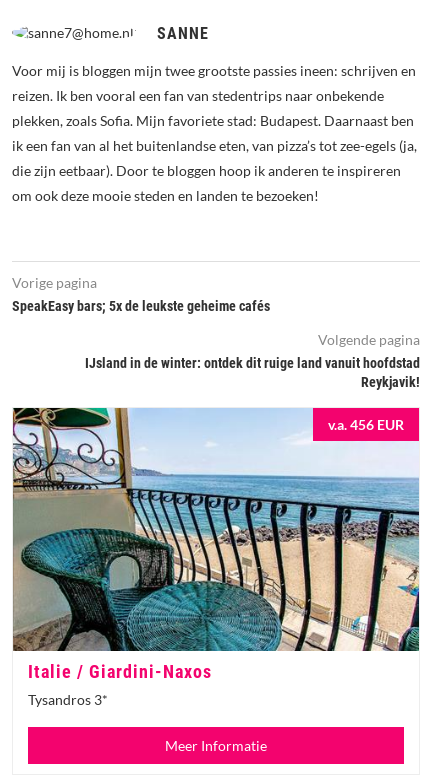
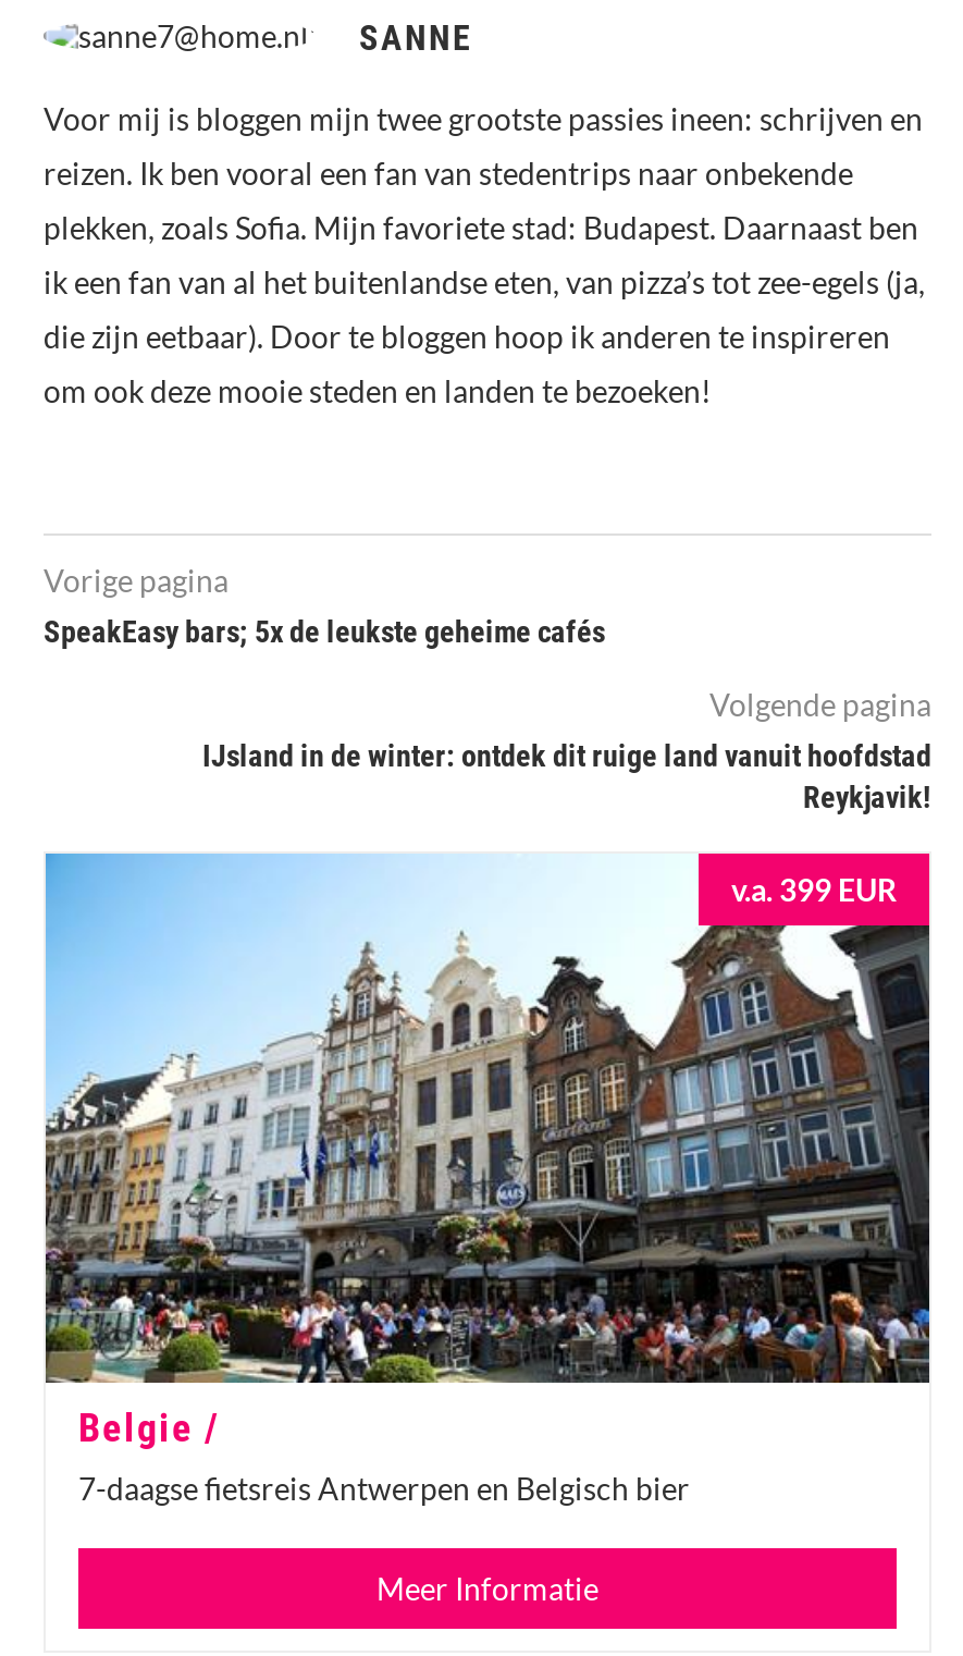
- [image]
- v.a. 456 EUR
+ [image]
+ v.a. 399 EUR

- Italie / Giardini-Naxos
- Tysandros 3*
+ Belgie /
+ 7-daagse fietsreis Antwerpen en Belgisch bier
